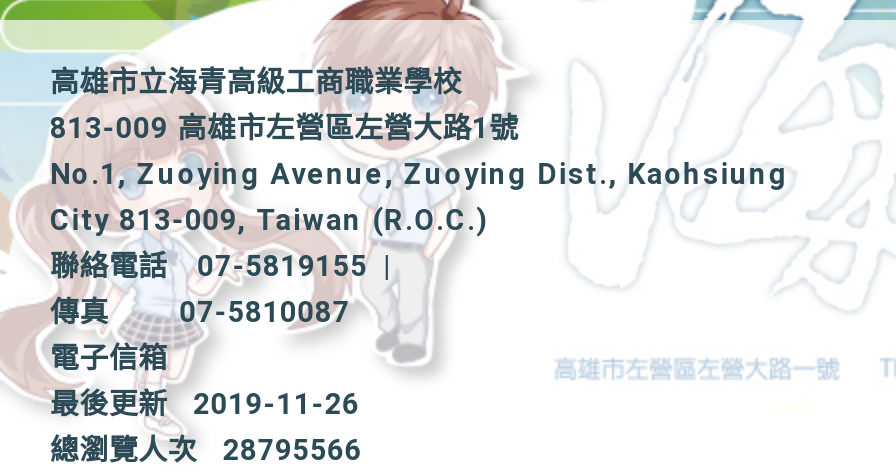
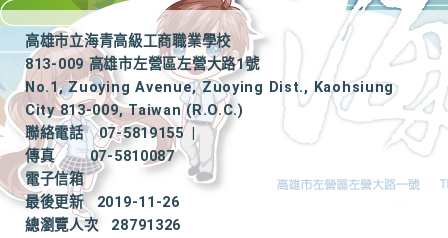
- 總瀏覽人次 28795566
+ 總瀏覽人次 28791326
